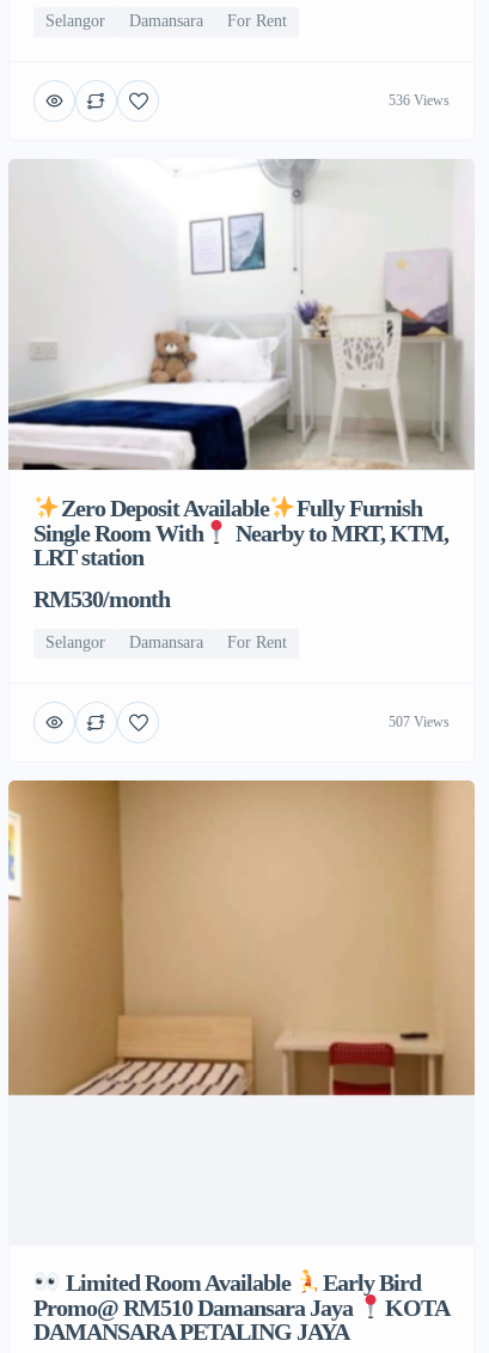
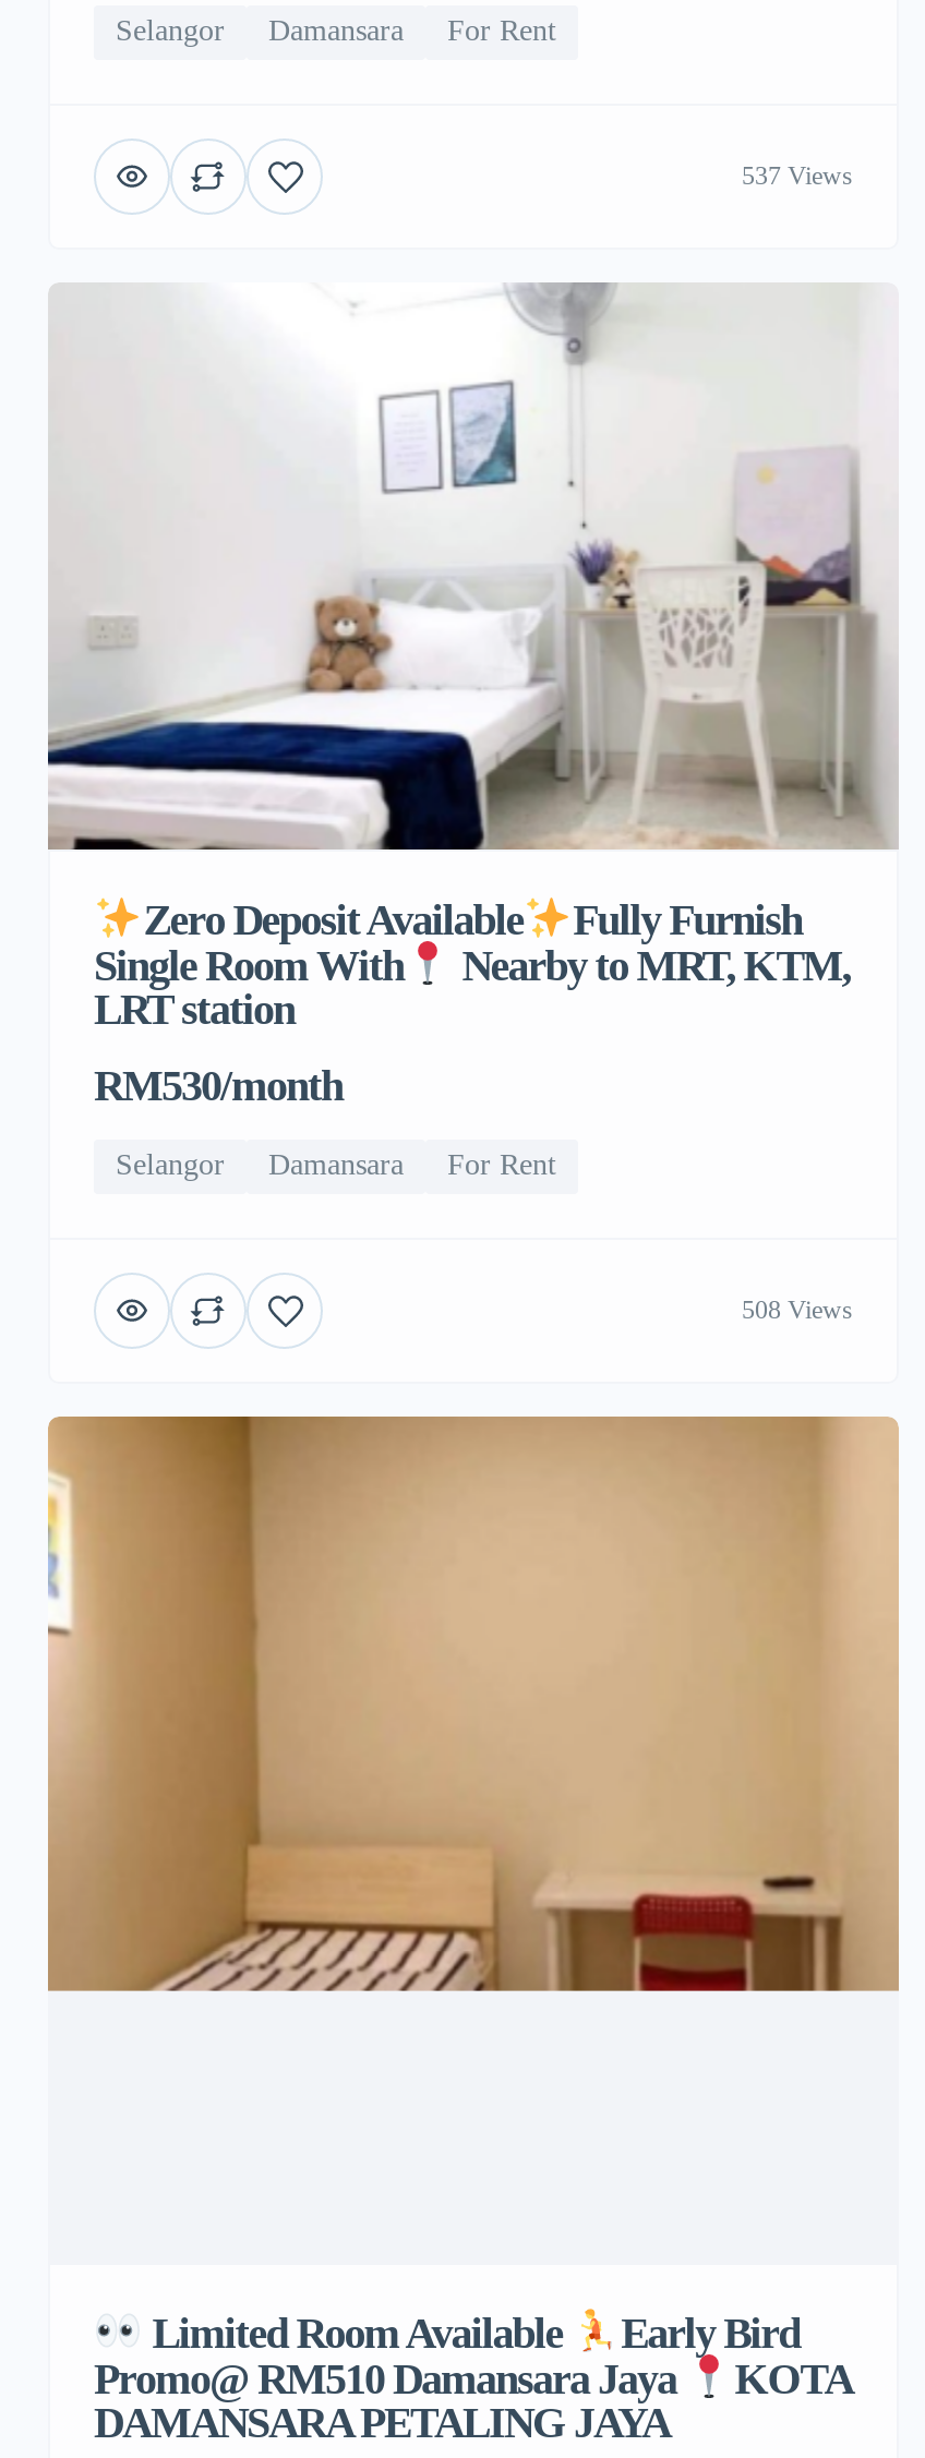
- 536 Views
+ 537 Views

- 507 Views
+ 508 Views
